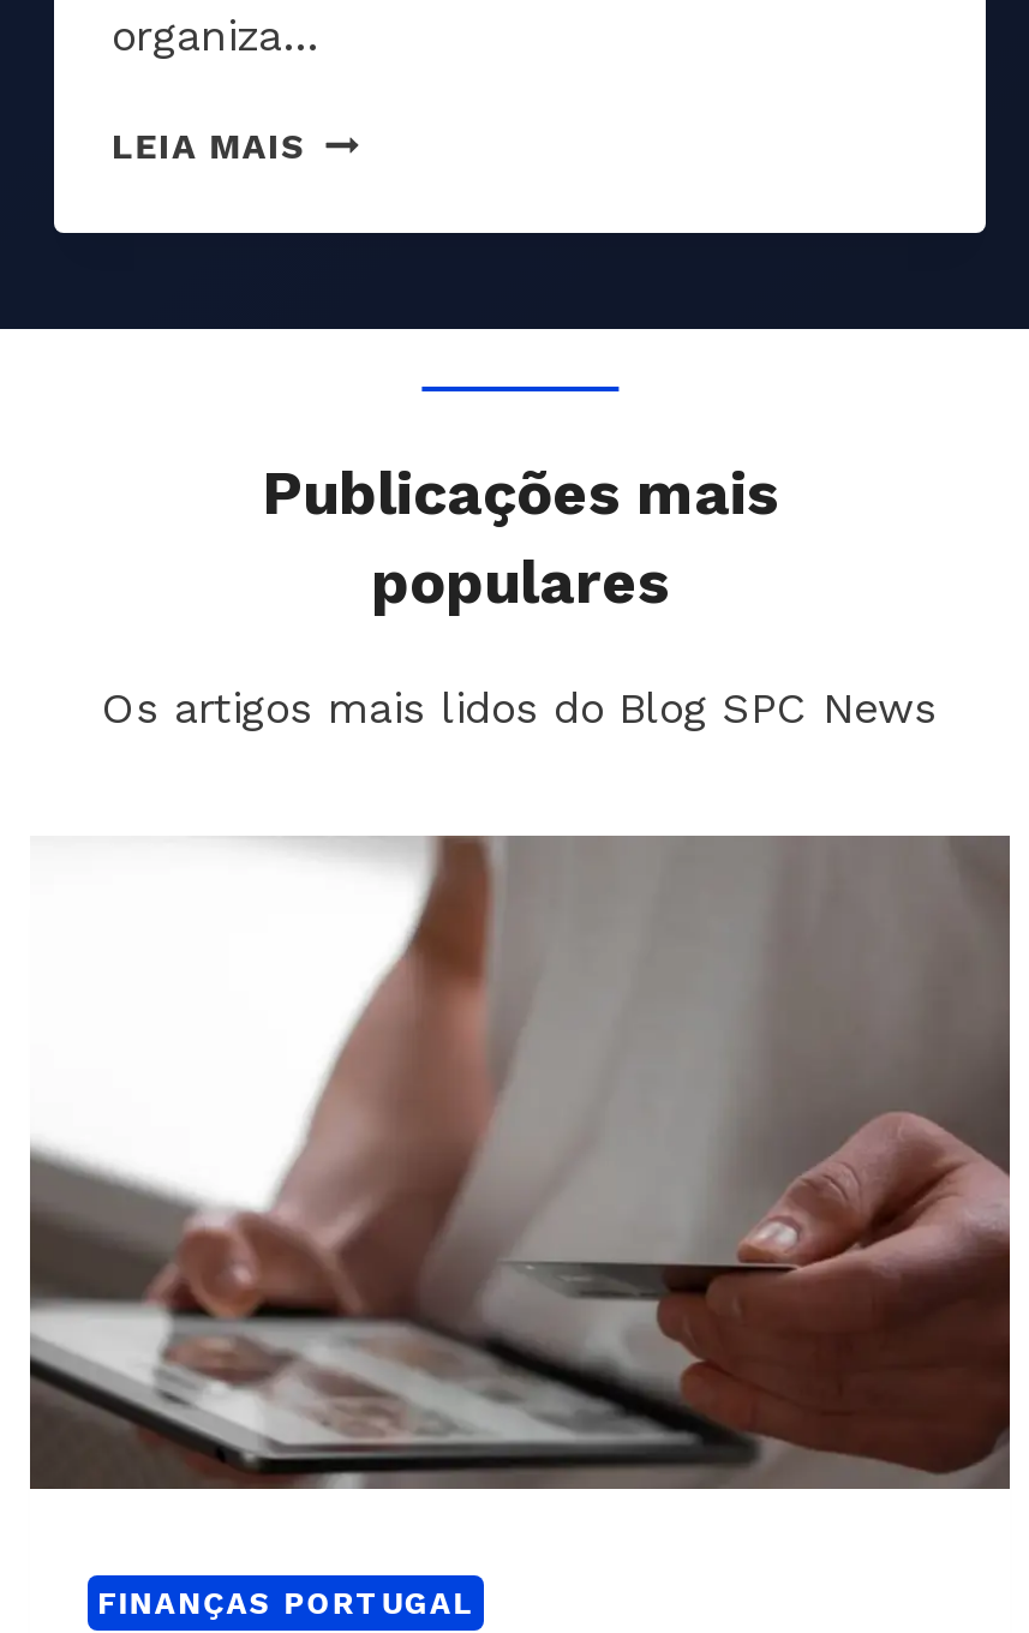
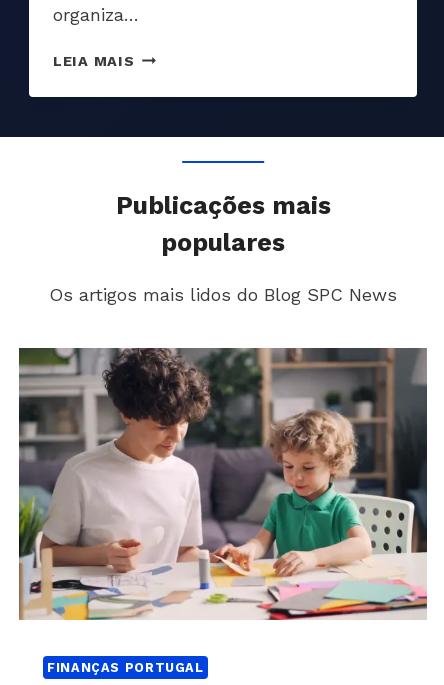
- [image]
+ [image]
